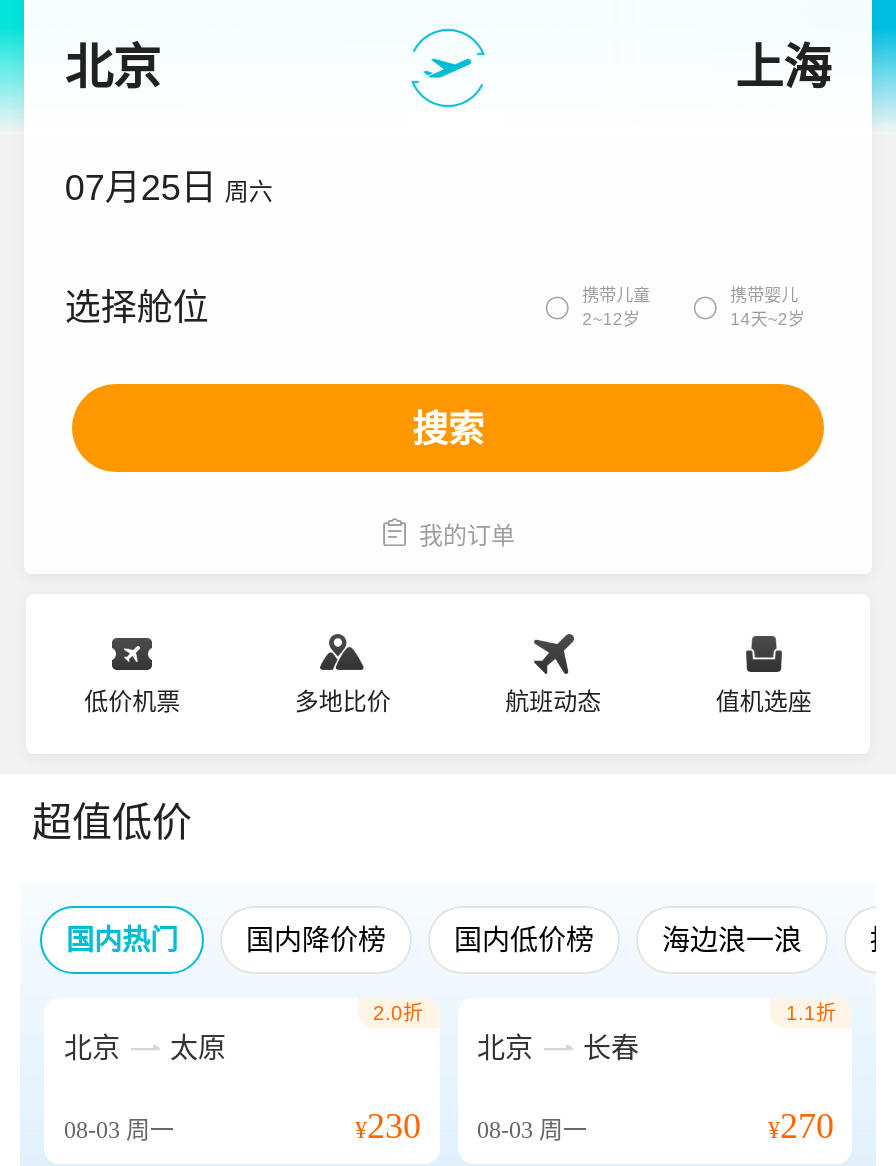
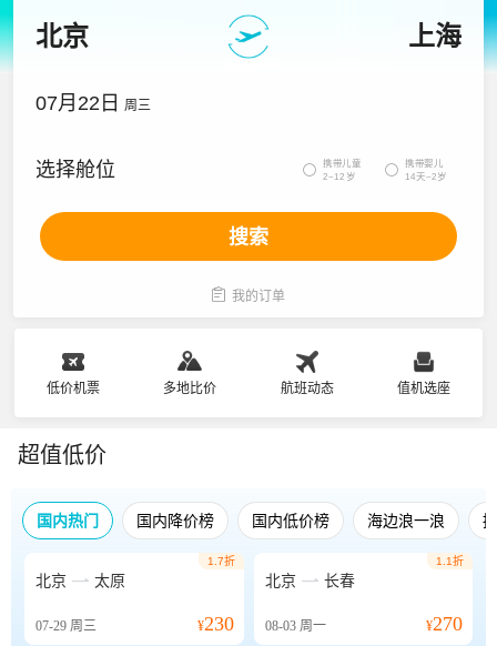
- 07月25日 周六
+ 07月22日 周三

- 2.0折
+ 1.7折

- 08-03周一
+ 07-29周三
